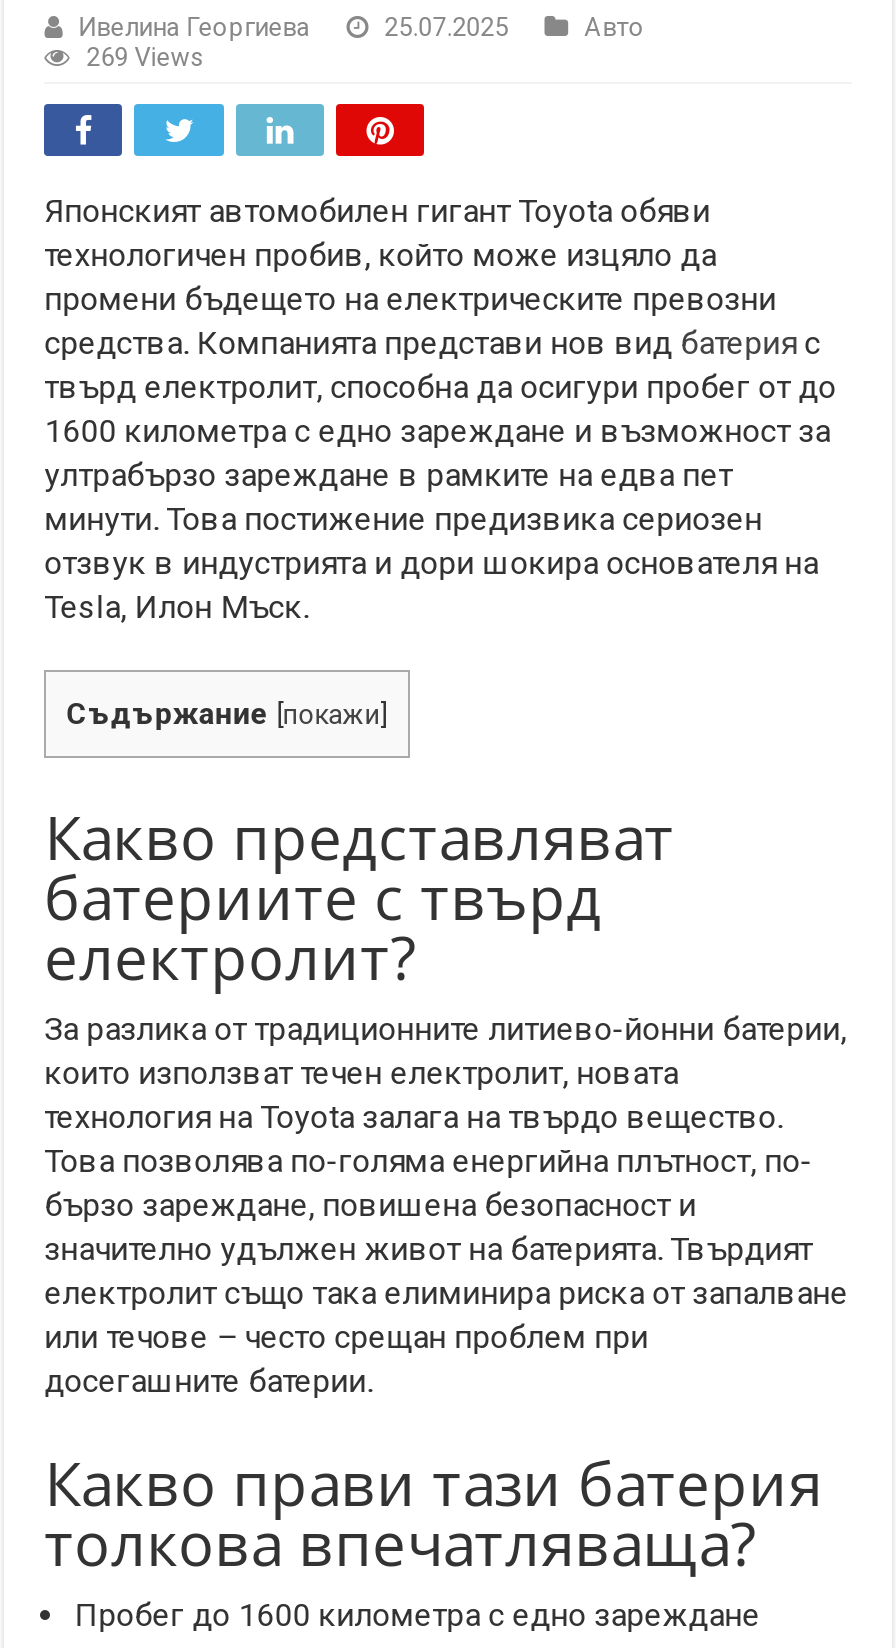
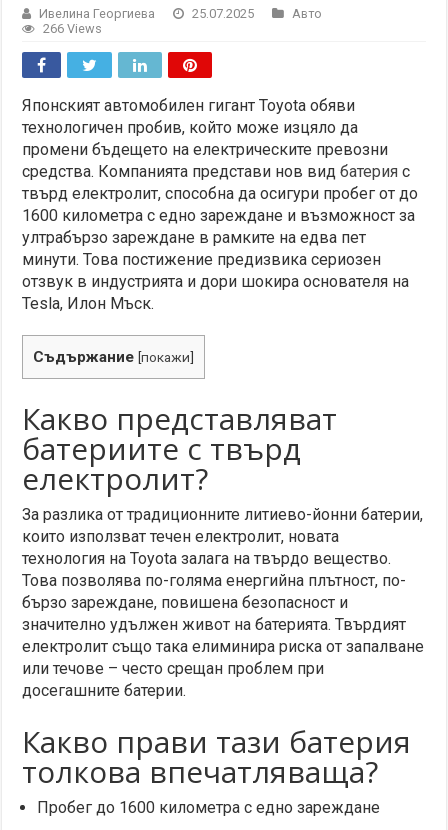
- 269 Views
+ 266 Views
